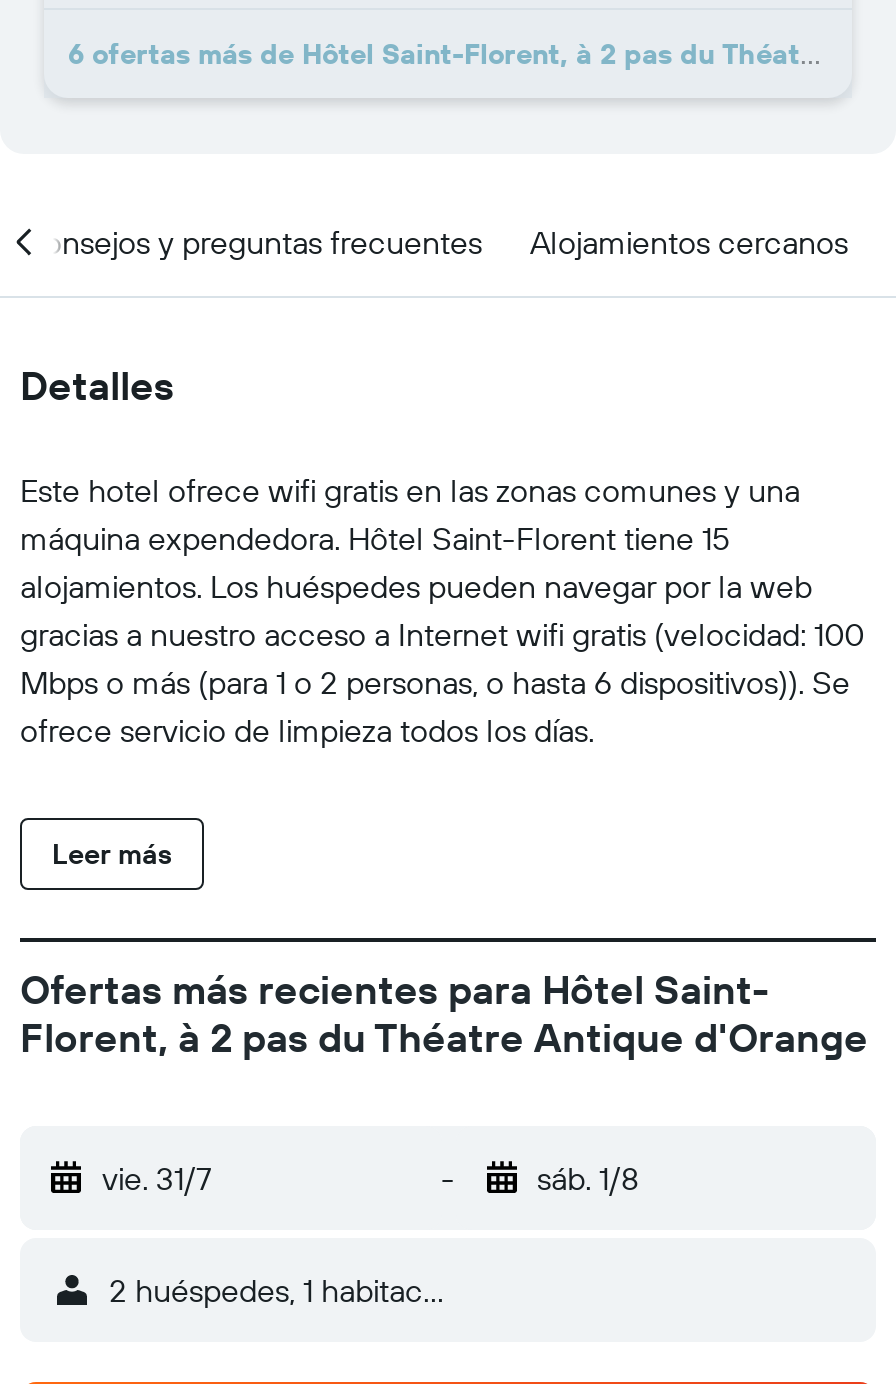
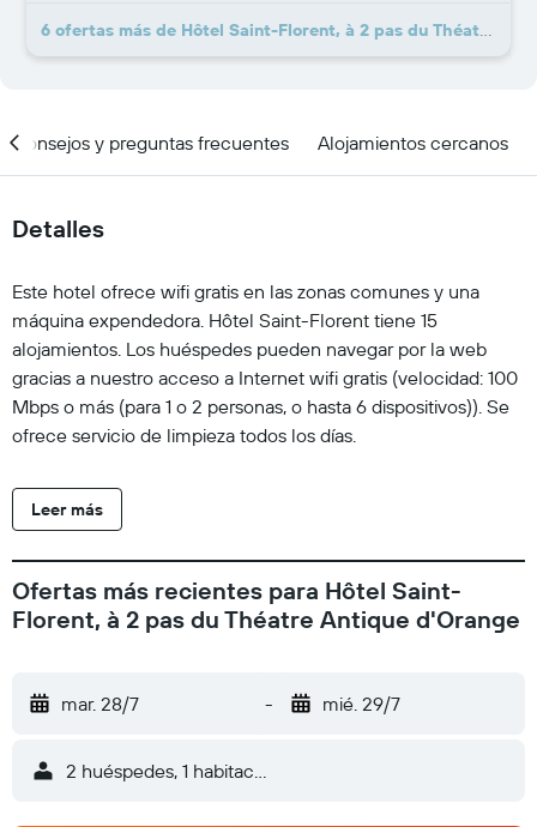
- vie. 31/7
+ mar. 28/7

- sáb. 1/8
+ mié. 29/7
